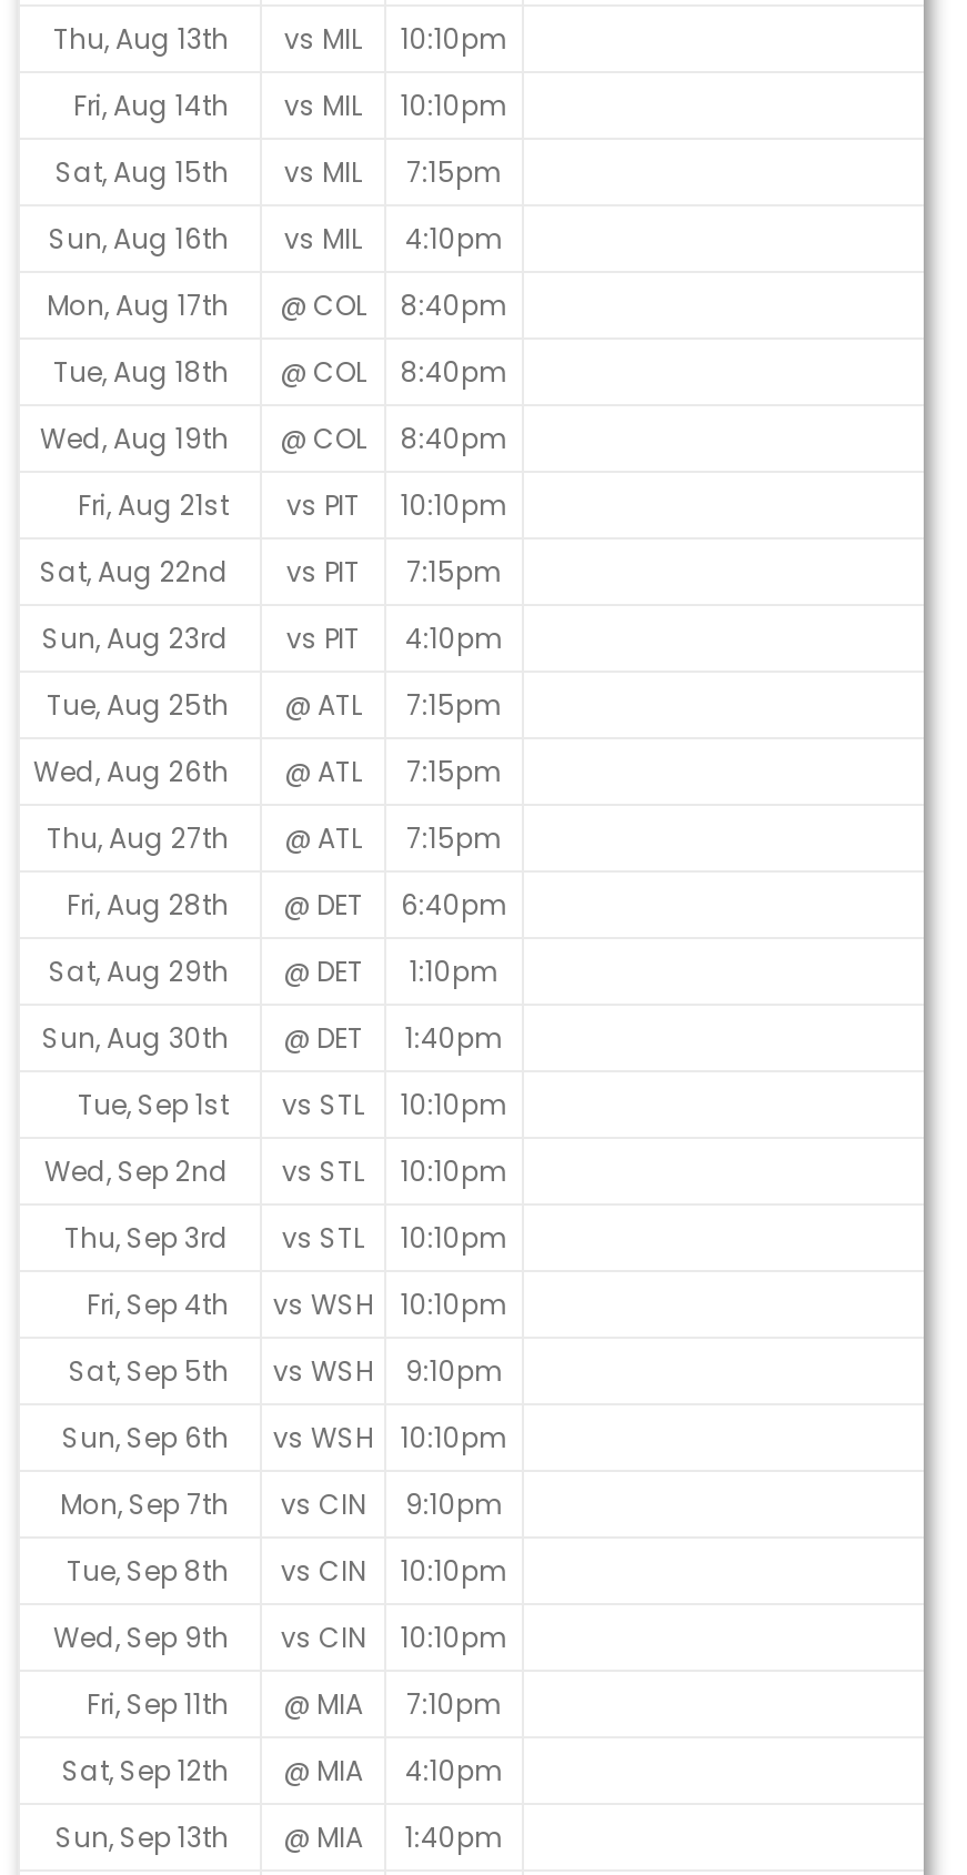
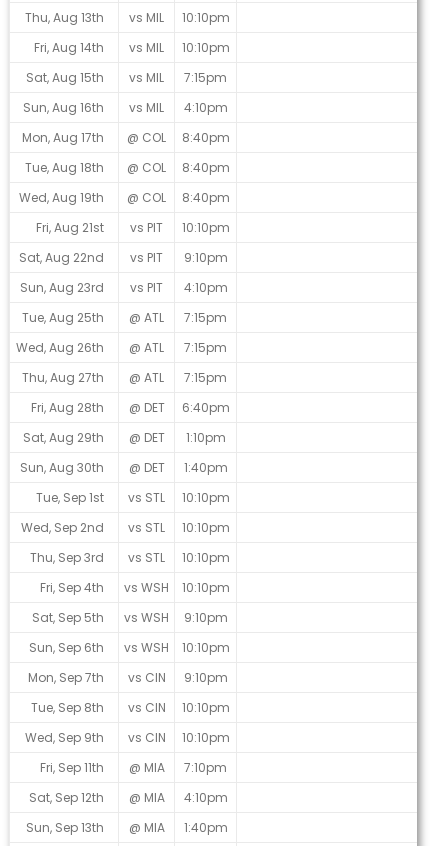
- Sat, Aug 22nd vs PIT 7:15pm
+ Sat, Aug 22nd vs PIT 9:10pm
